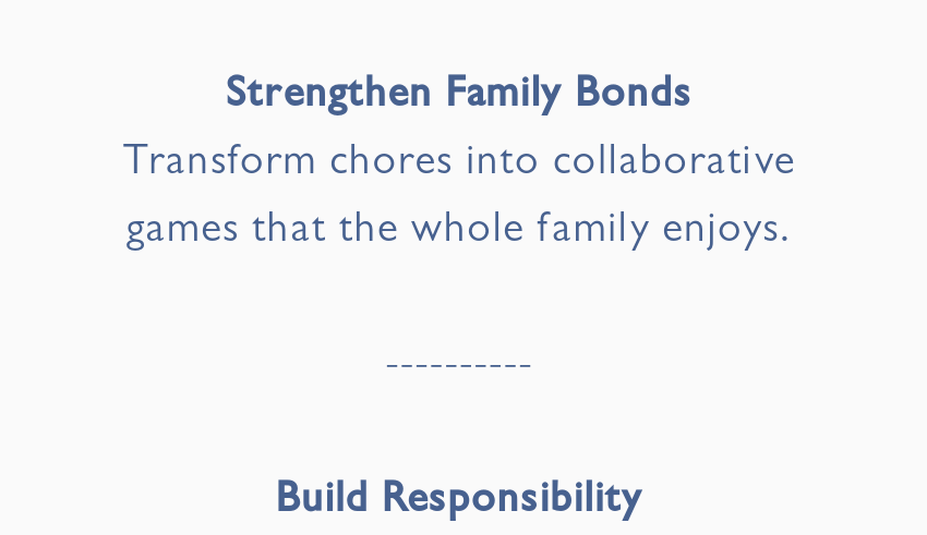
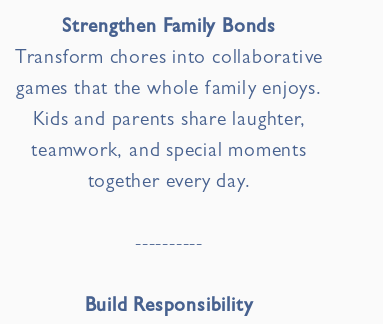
+ Kids and parents share laughter,
+ teamwork, and special moments
+ together every day.
